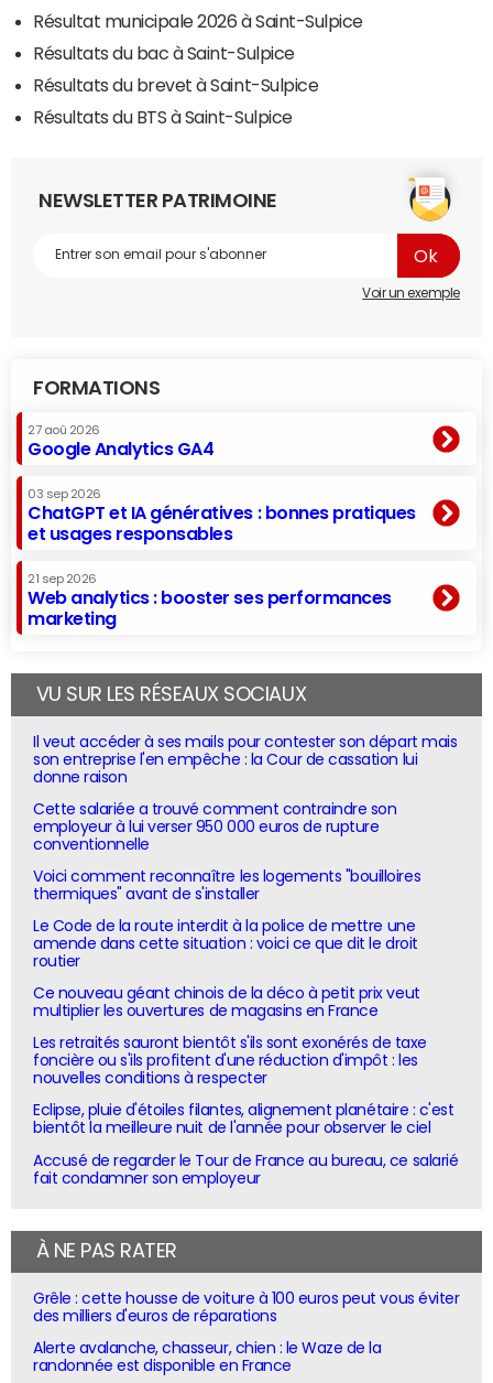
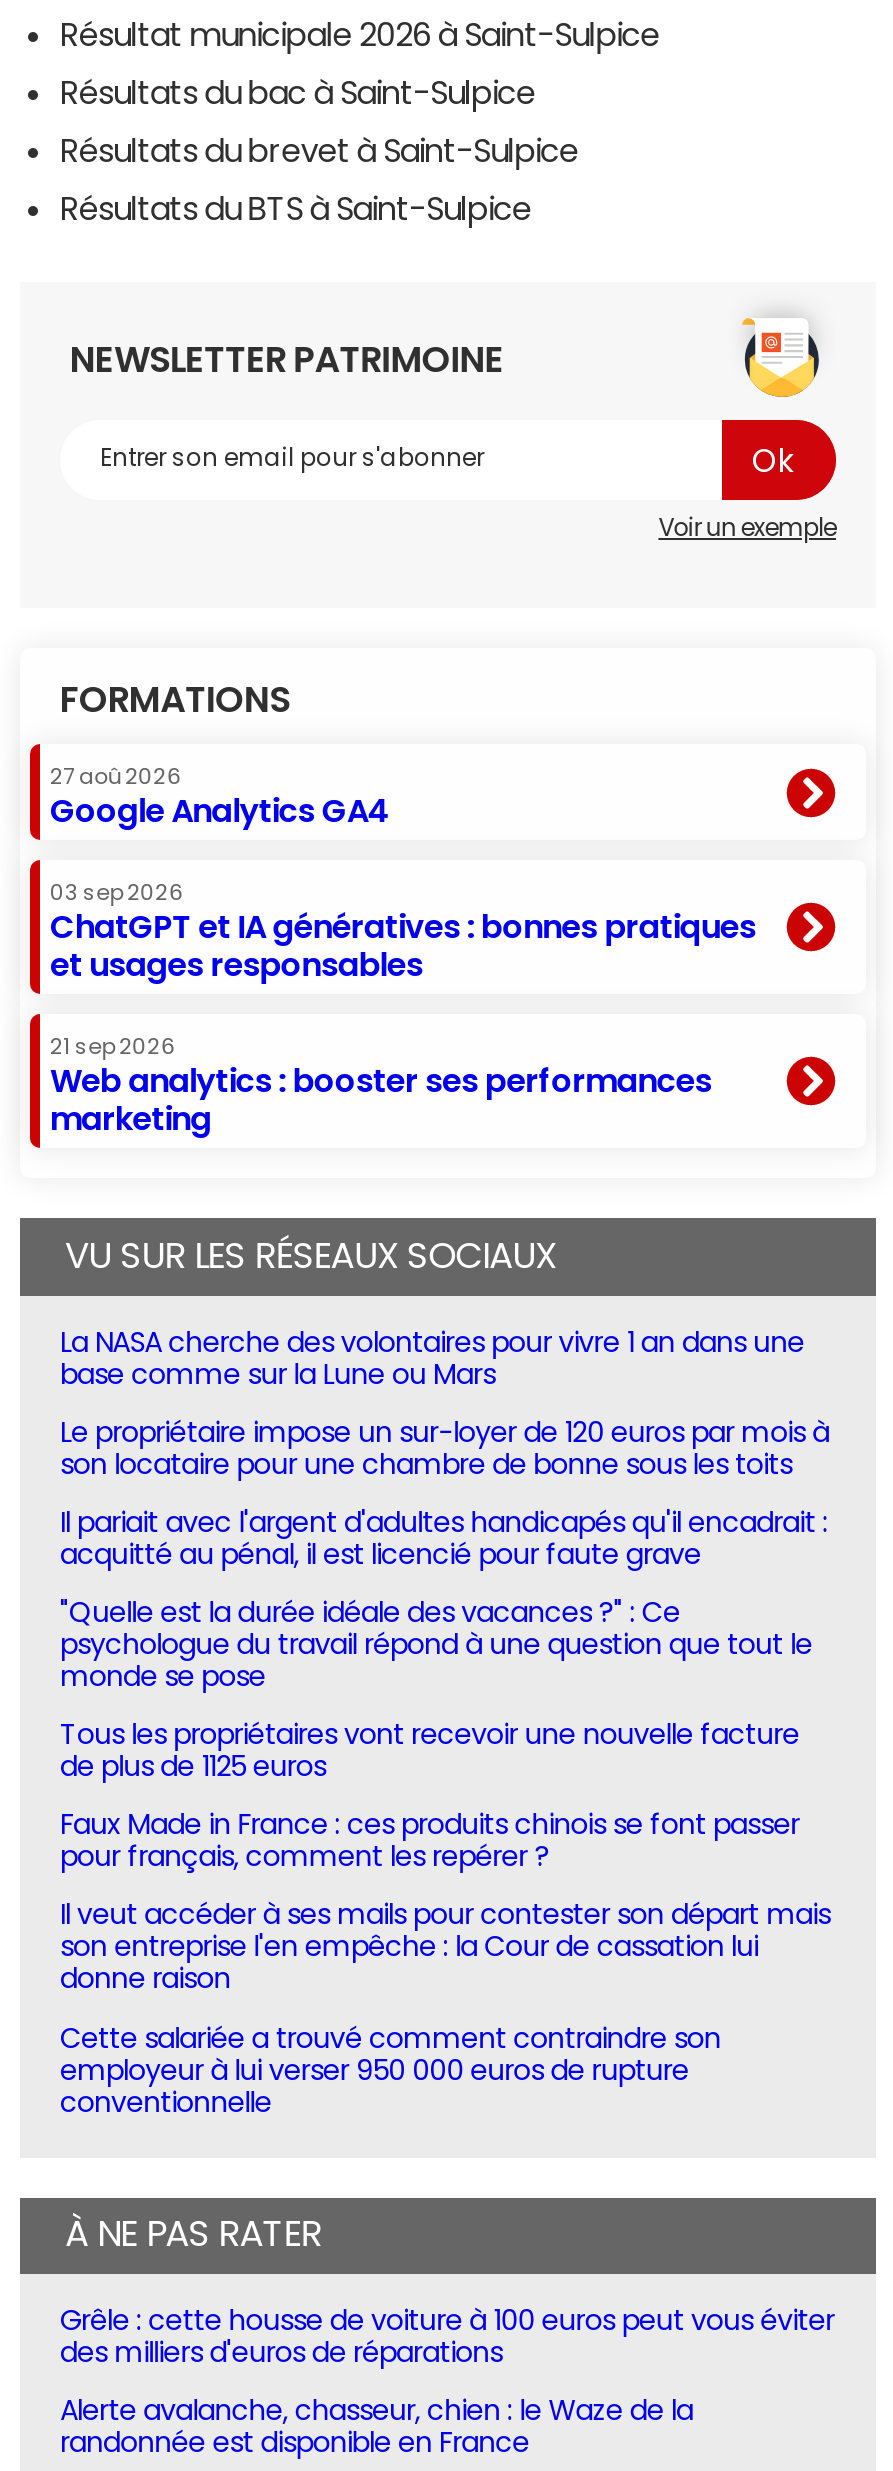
+ La NASA cherche des volontaires pour vivre 1 an dans une
+ base comme sur la Lune ou Mars
+ Le propriétaire impose un sur-loyer de 120 euros par mois à
+ son locataire pour une chambre de bonne sous les toits
+ Il pariait avec l'argent d'adultes handicapés qu'il encadrait :
+ acquitté au pénal, il est licencié pour faute grave
+ "Quelle est la durée idéale des vacances ?" : Ce
+ psychologue du travail répond à une question que tout le
+ monde se pose
+ Tous les propriétaires vont recevoir une nouvelle facture
+ de plus de 1125 euros
+ Faux Made in France : ces produits chinois se font passer
+ pour français, comment les repérer ?

moved down: Il veut accéder à ses mails pour contester son départ mais | son entreprise l'en empêche : la Cour de cassation lui | donne raison | Cette salariée a trouvé comment contraindre son | employeur à lui verser 950 000 euros de rupture | conventionnelle

- Voici comment reconnaître les logements "bouilloires
- thermiques" avant de s'installer
- Le Code de la route interdit à la police de mettre une
- amende dans cette situation : voici ce que dit le droit
- routier
- Ce nouveau géant chinois de la déco à petit prix veut
- multiplier les ouvertures de magasins en France
- Les retraités sauront bientôt s'ils sont exonérés de taxe
- foncière ou s'ils profitent d'une réduction d'impôt : les
- nouvelles conditions à respecter
- Eclipse, pluie d'étoiles filantes, alignement planétaire : c'est
- bientôt la meilleure nuit de l'année pour observer le ciel
- Accusé de regarder le Tour de France au bureau, ce salarié
- fait condamner son employeur
